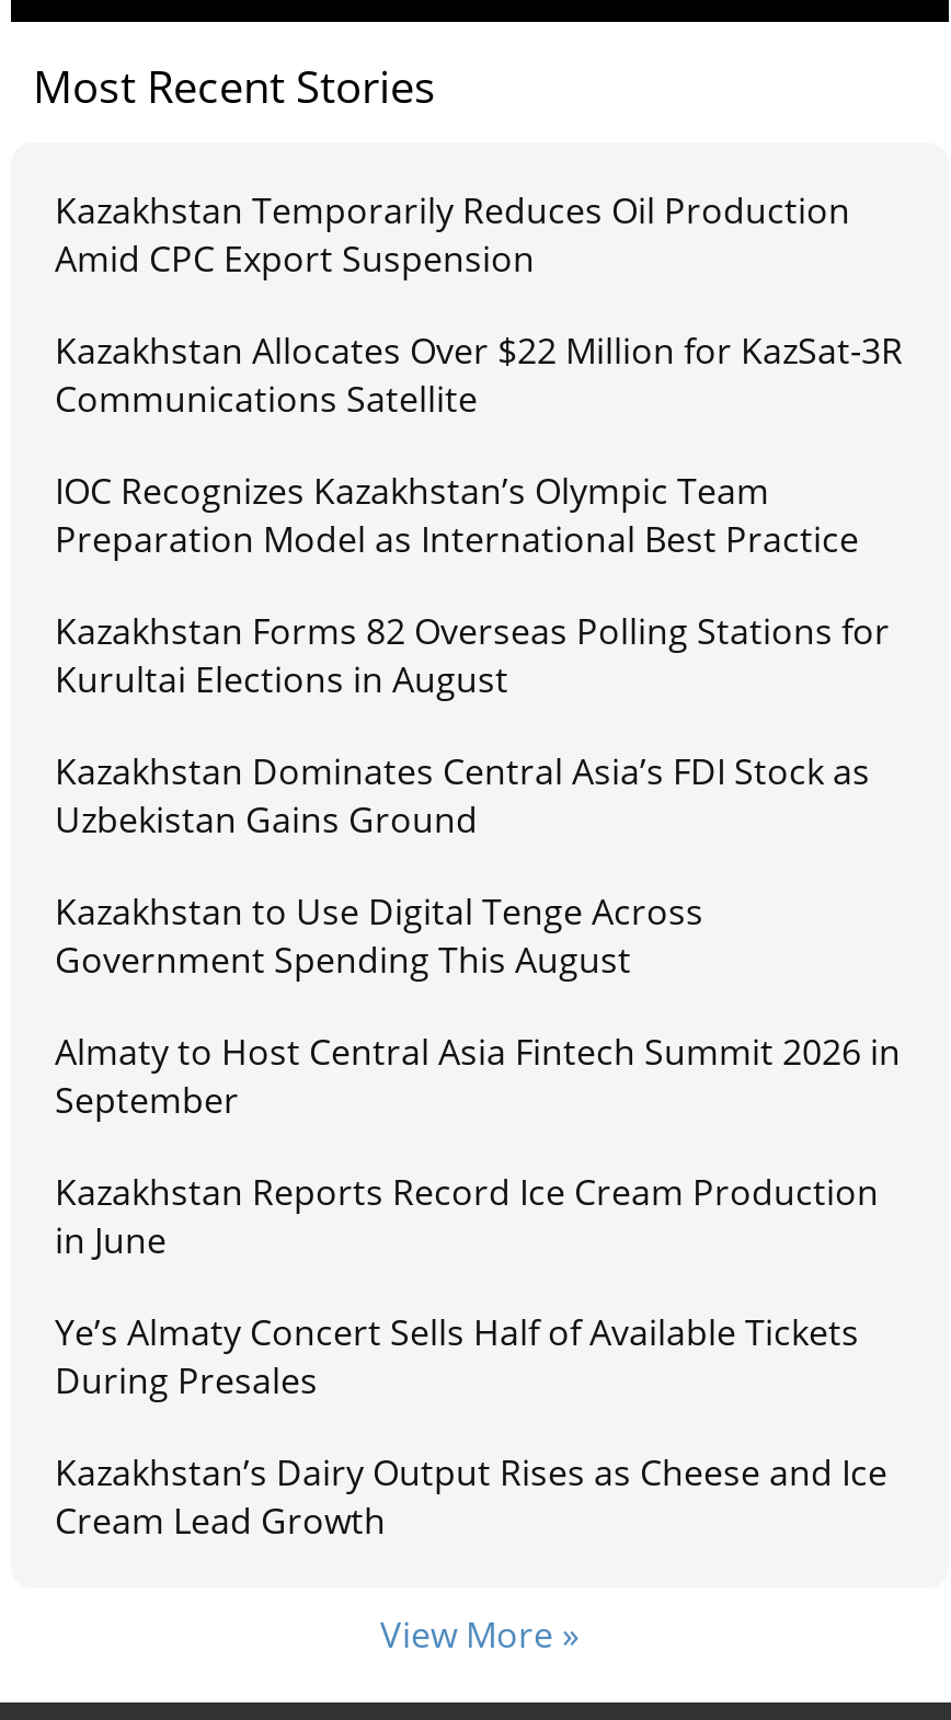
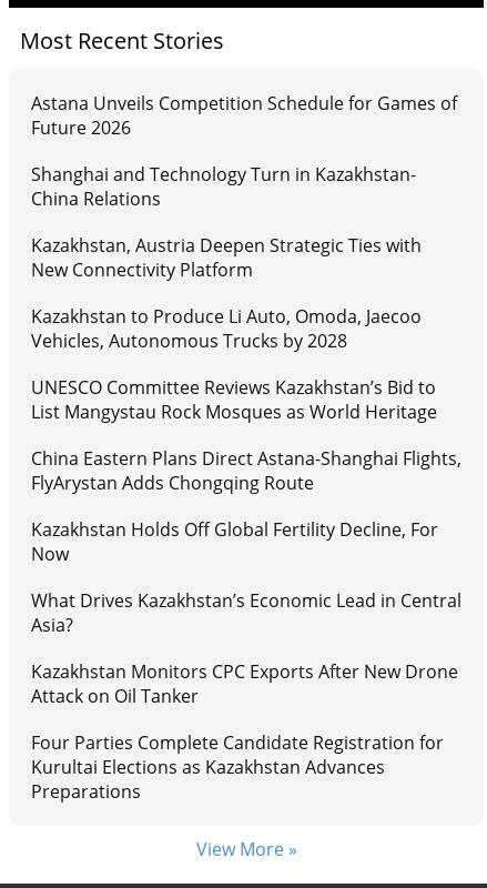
- Kazakhstan Temporarily Reduces Oil Production
- Amid CPC Export Suspension
+ Astana Unveils Competition Schedule for Games of
+ Future 2026

- Kazakhstan Allocates Over $22 Million for KazSat-3R
- Communications Satellite
+ Shanghai and Technology Turn in Kazakhstan-
+ China Relations

- IOC Recognizes Kazakhstan’s Olympic Team
- Preparation Model as International Best Practice
+ Kazakhstan, Austria Deepen Strategic Ties with
+ New Connectivity Platform

- Kazakhstan Forms 82 Overseas Polling Stations for
- Kurultai Elections in August
+ Kazakhstan to Produce Li Auto, Omoda, Jaecoo
+ Vehicles, Autonomous Trucks by 2028

- Kazakhstan Dominates Central Asia’s FDI Stock as
- Uzbekistan Gains Ground
+ UNESCO Committee Reviews Kazakhstan’s Bid to
+ List Mangystau Rock Mosques as World Heritage

- Kazakhstan to Use Digital Tenge Across
- Government Spending This August
+ China Eastern Plans Direct Astana-Shanghai Flights,
+ FlyArystan Adds Chongqing Route

- Almaty to Host Central Asia Fintech Summit 2026 in
- September
+ Kazakhstan Holds Off Global Fertility Decline, For
+ Now

- Kazakhstan Reports Record Ice Cream Production
- in June
+ What Drives Kazakhstan’s Economic Lead in Central
+ Asia?

- Ye’s Almaty Concert Sells Half of Available Tickets
- During Presales
+ Kazakhstan Monitors CPC Exports After New Drone
+ Attack on Oil Tanker

- Kazakhstan’s Dairy Output Rises as Cheese and Ice
- Cream Lead Growth
+ Four Parties Complete Candidate Registration for
+ Kurultai Elections as Kazakhstan Advances
+ Preparations
